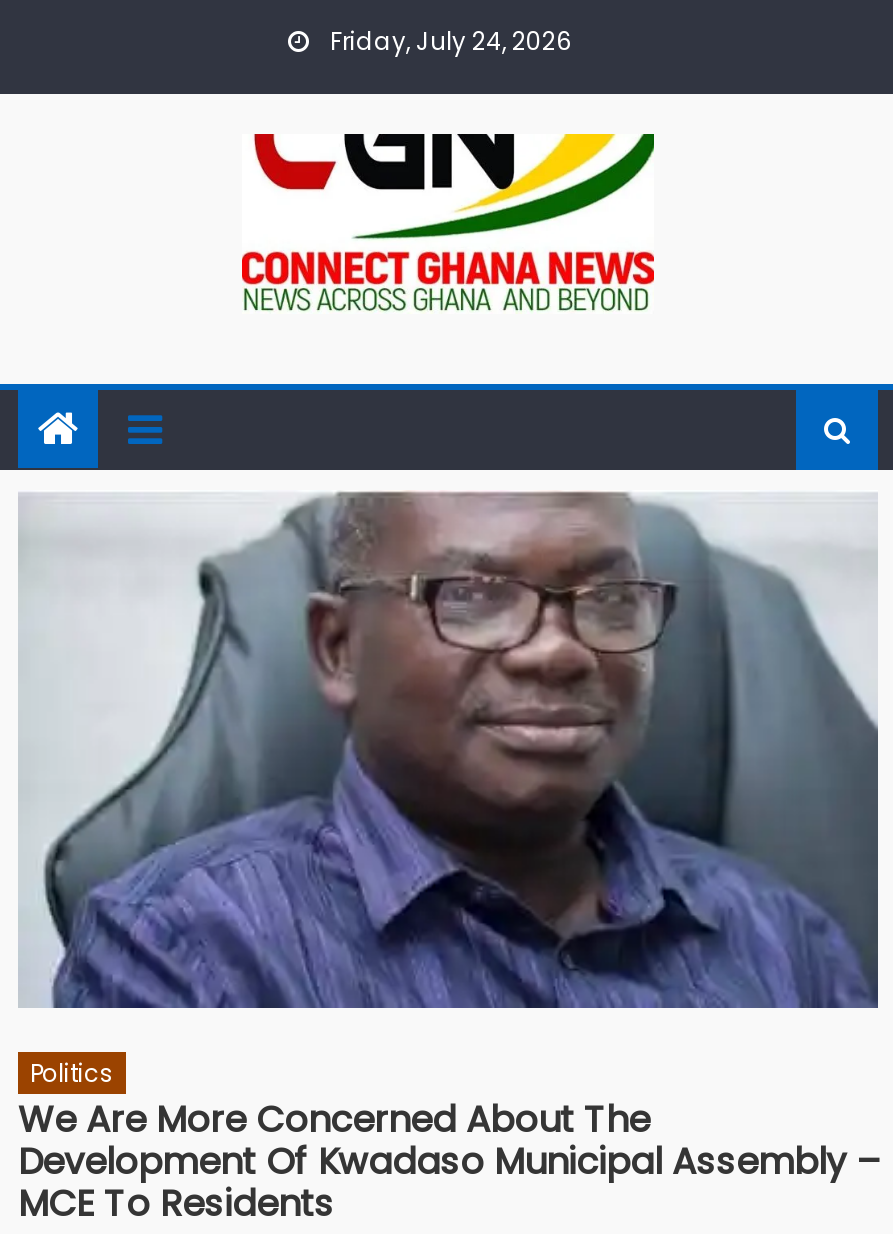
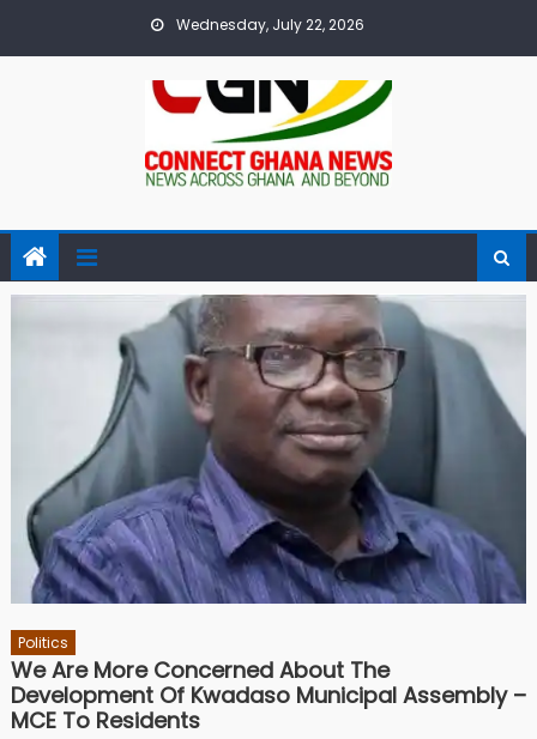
- Friday, July 24, 2026
+ Wednesday, July 22, 2026
